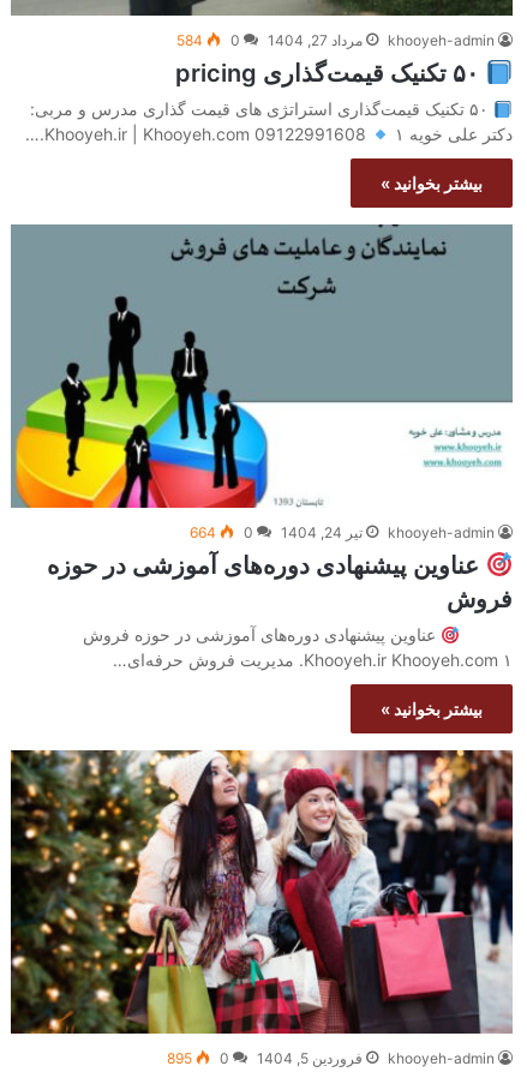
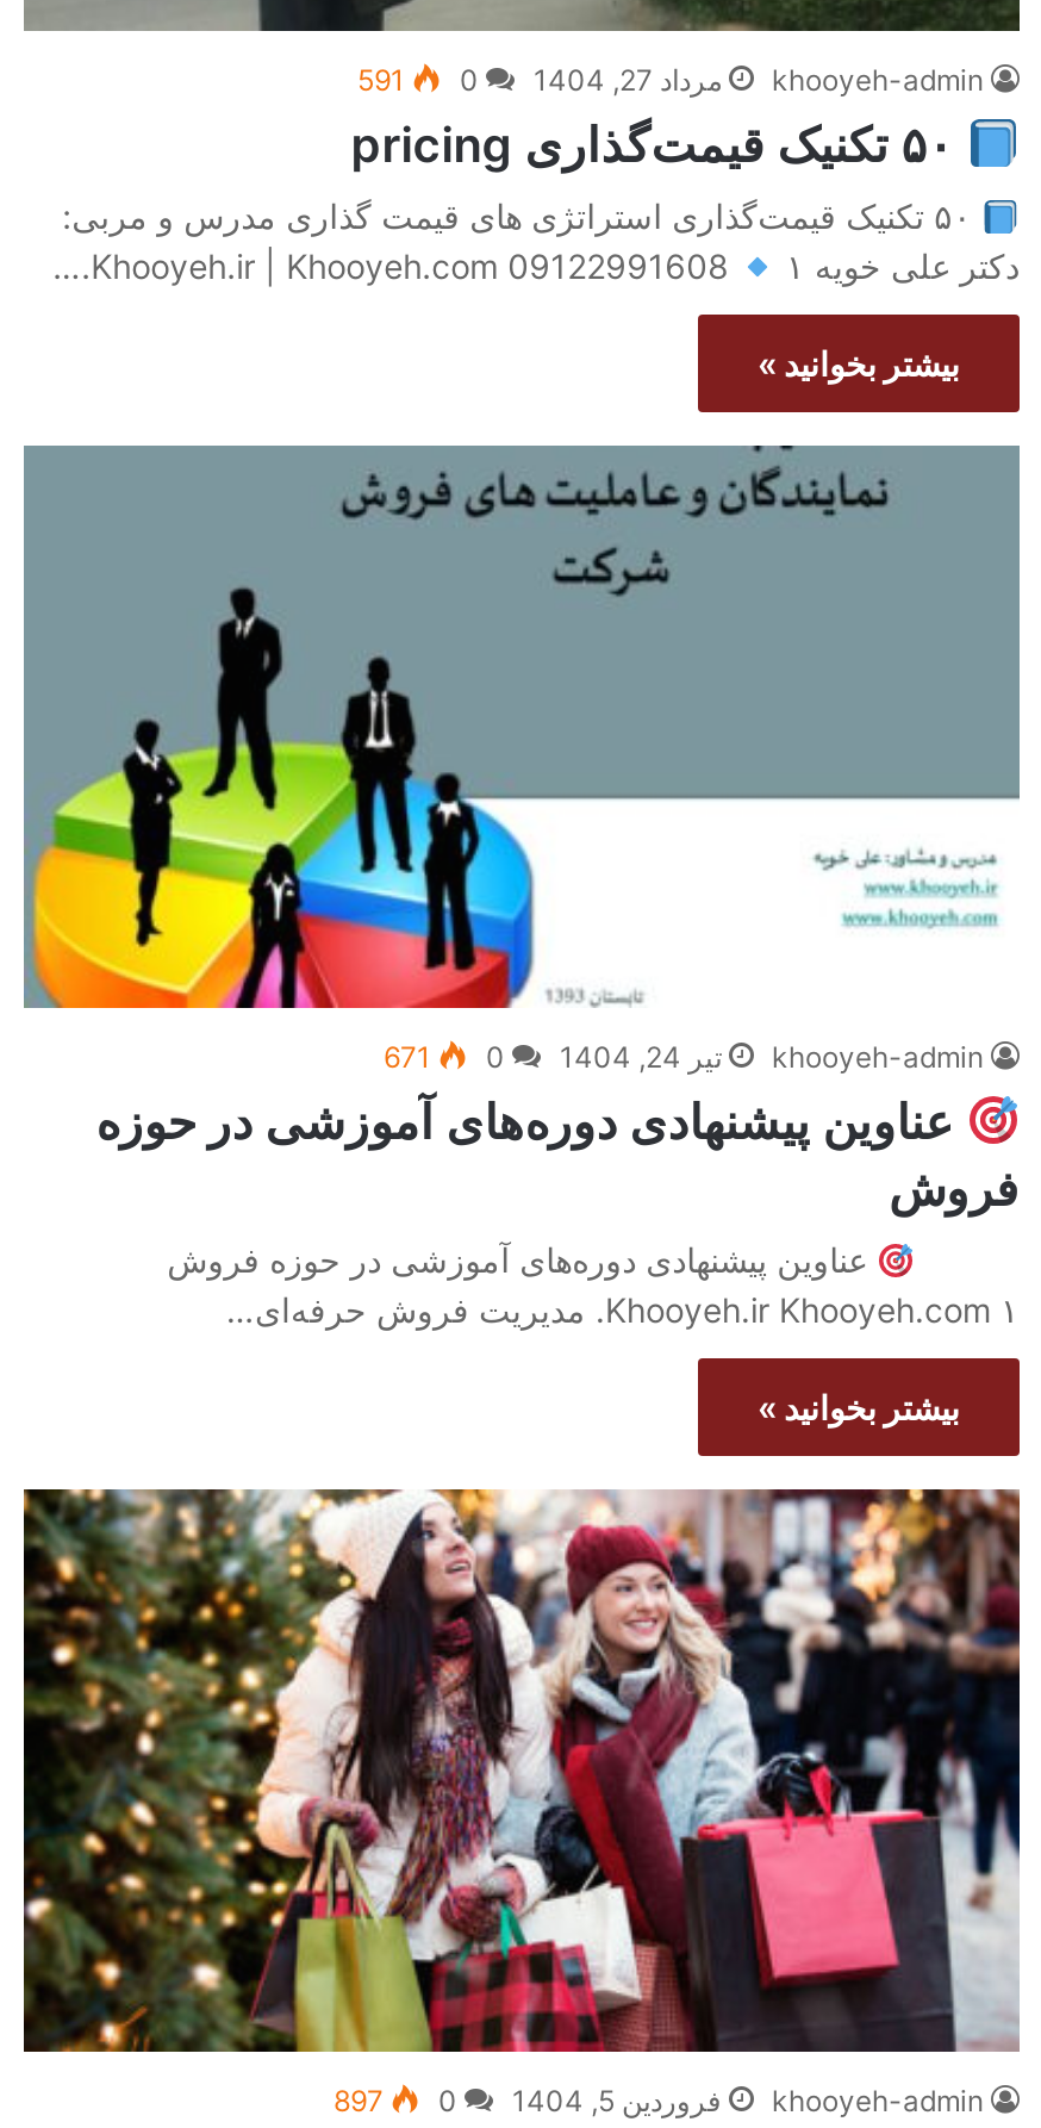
- 584 0
+ 591 0

- 664 0
+ 671 0

- 895 0
+ 897 0
